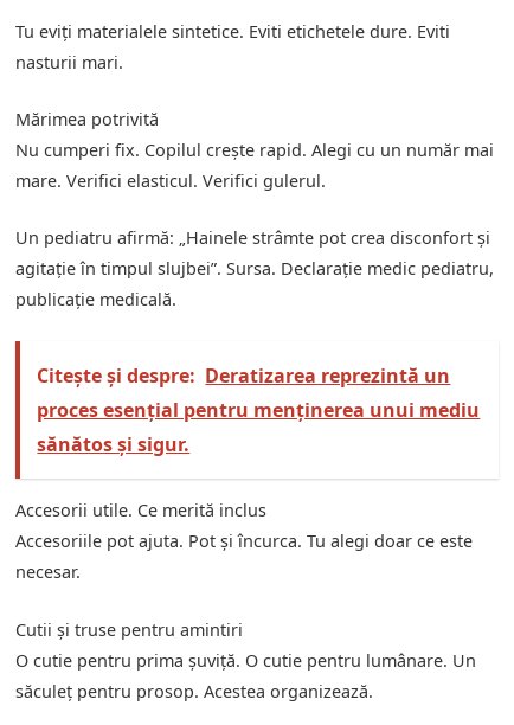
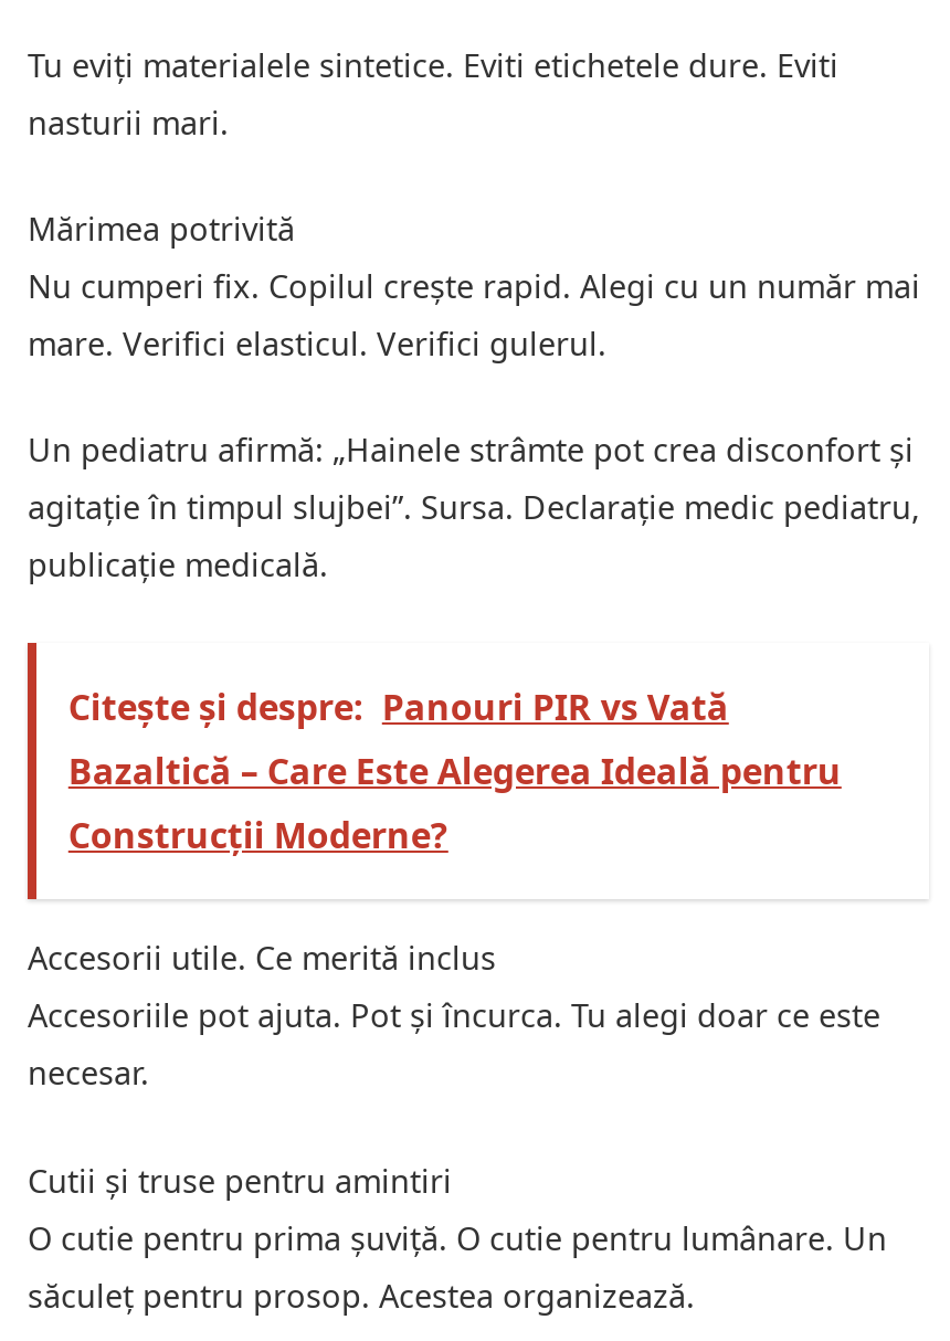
- Citește și despre: Deratizarea reprezintă un
- proces esențial pentru menținerea unui mediu
- sănătos și sigur.
+ Citește și despre: Panouri PIR vs Vată
+ Bazaltică – Care Este Alegerea Ideală pentru
+ Construcții Moderne?
